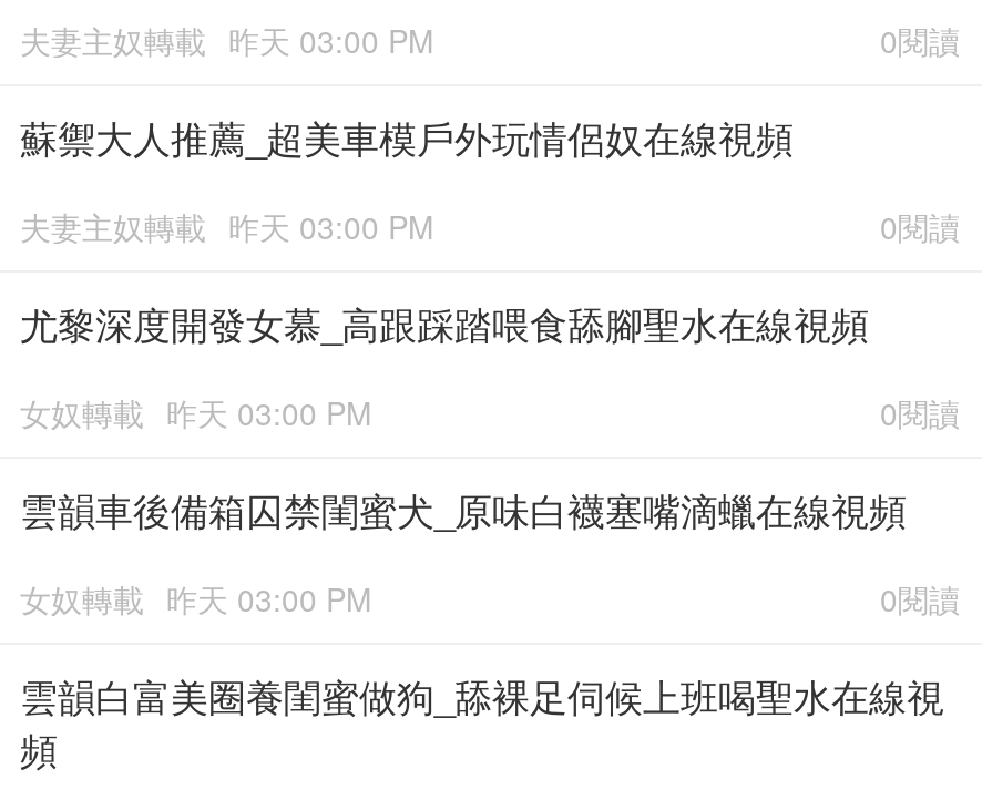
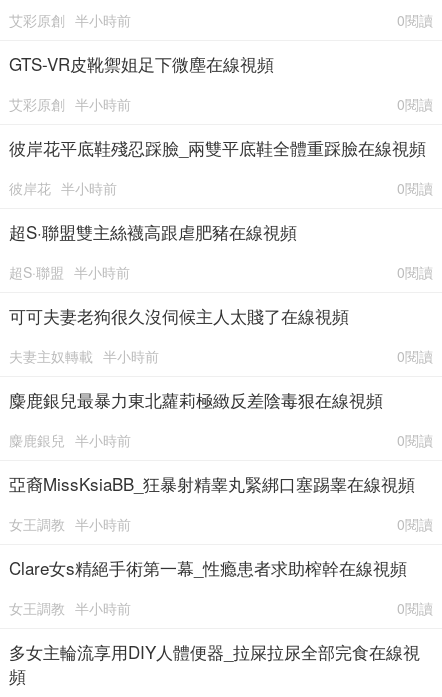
- 夫妻主奴轉載 昨天 03:00 PM
+ 艾彩原創 半小時前

- 蘇禦大人推薦_超美車模戶外玩情侶奴在線視頻
+ GTS-VR皮靴禦姐足下微塵在線視頻

- 夫妻主奴轉載 昨天 03:00 PM
+ 艾彩原創 半小時前

- 尤黎深度開發女慕_高跟踩踏喂食舔腳聖水在線視頻
+ 彼岸花平底鞋殘忍踩臉_兩雙平底鞋全體重踩臉在線視頻

- 女奴轉載 昨天 03:00 PM
+ 彼岸花 半小時前

- 雲韻車後備箱囚禁閨蜜犬_原味白襪塞嘴滴蠟在線視頻
+ 超S·聯盟雙主絲襪高跟虐肥豬在線視頻

- 女奴轉載 昨天 03:00 PM
- 雲韻白富美圈養閨蜜做狗_舔裸足伺候上班喝聖水在線視
+ 超S·聯盟 半小時前
+ 可可夫妻老狗很久沒伺候主人太賤了在線視頻
+ 0閱讀
+ 夫妻主奴轉載 半小時前
+ 麋鹿銀兒最暴力東北蘿莉極緻反差陰毒狠在線視頻
+ 0閱讀
+ 麋鹿銀兒 半小時前
+ 亞裔MissKsiaBB_狂暴射精睾丸緊綁口塞踢睾在線視頻
+ 0閱讀
+ 女王調教 半小時前
+ Clare女s精絕手術第一幕_性瘾患者求助榨幹在線視頻
+ 0閱讀
+ 女王調教 半小時前
+ 多女主輪流享用DIY人體便器_拉屎拉尿全部完食在線視
